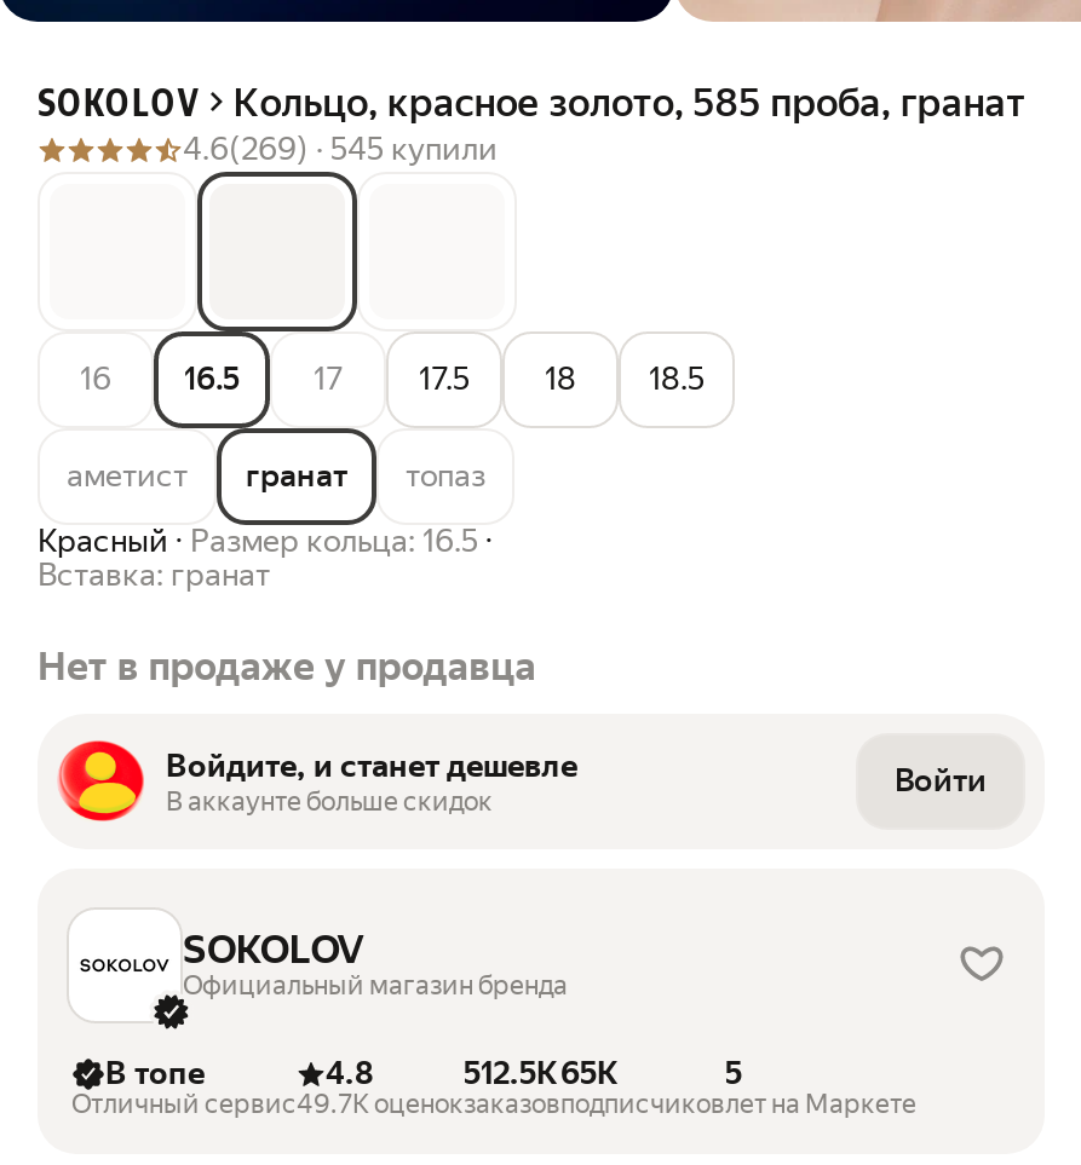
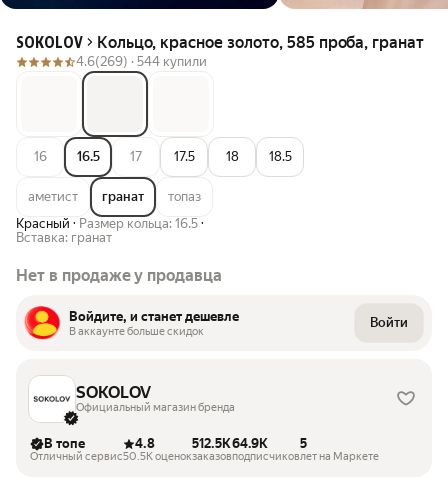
- 4.6(269) · 545 купили
+ 4.6(269) · 544 купили

- 512.5K 65K
+ 512.5K 64.9K

- 49.7K оценок
+ 50.5K оценок
